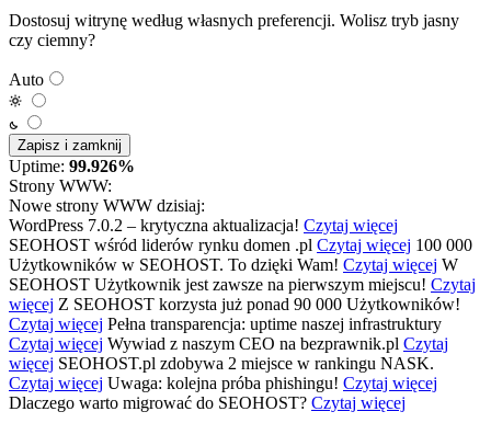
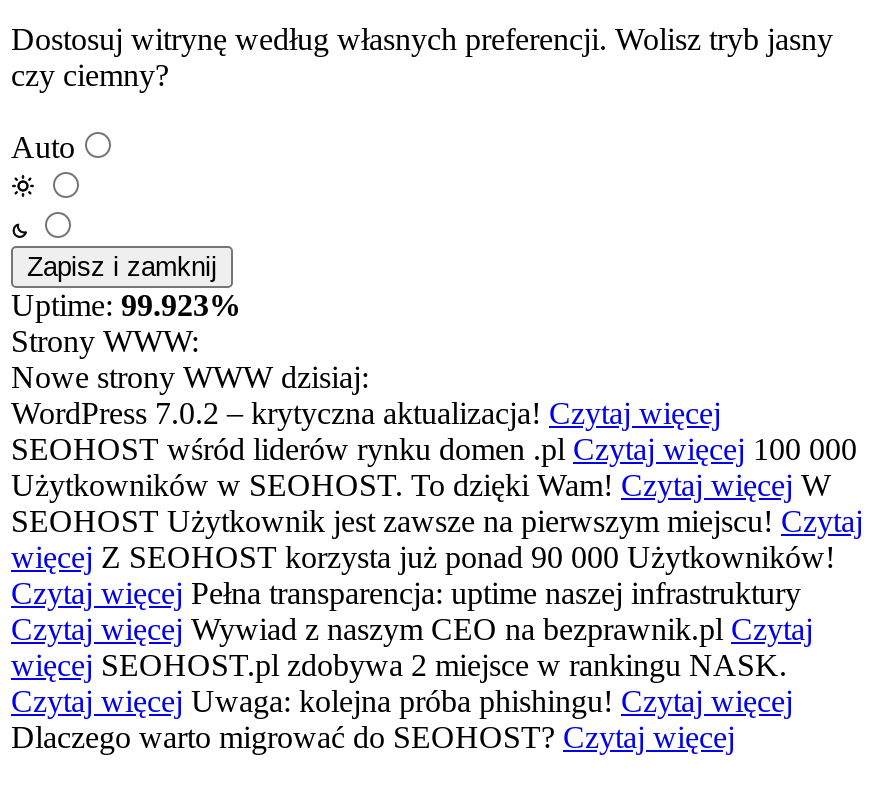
- Uptime:99.926%
+ Uptime:99.923%
